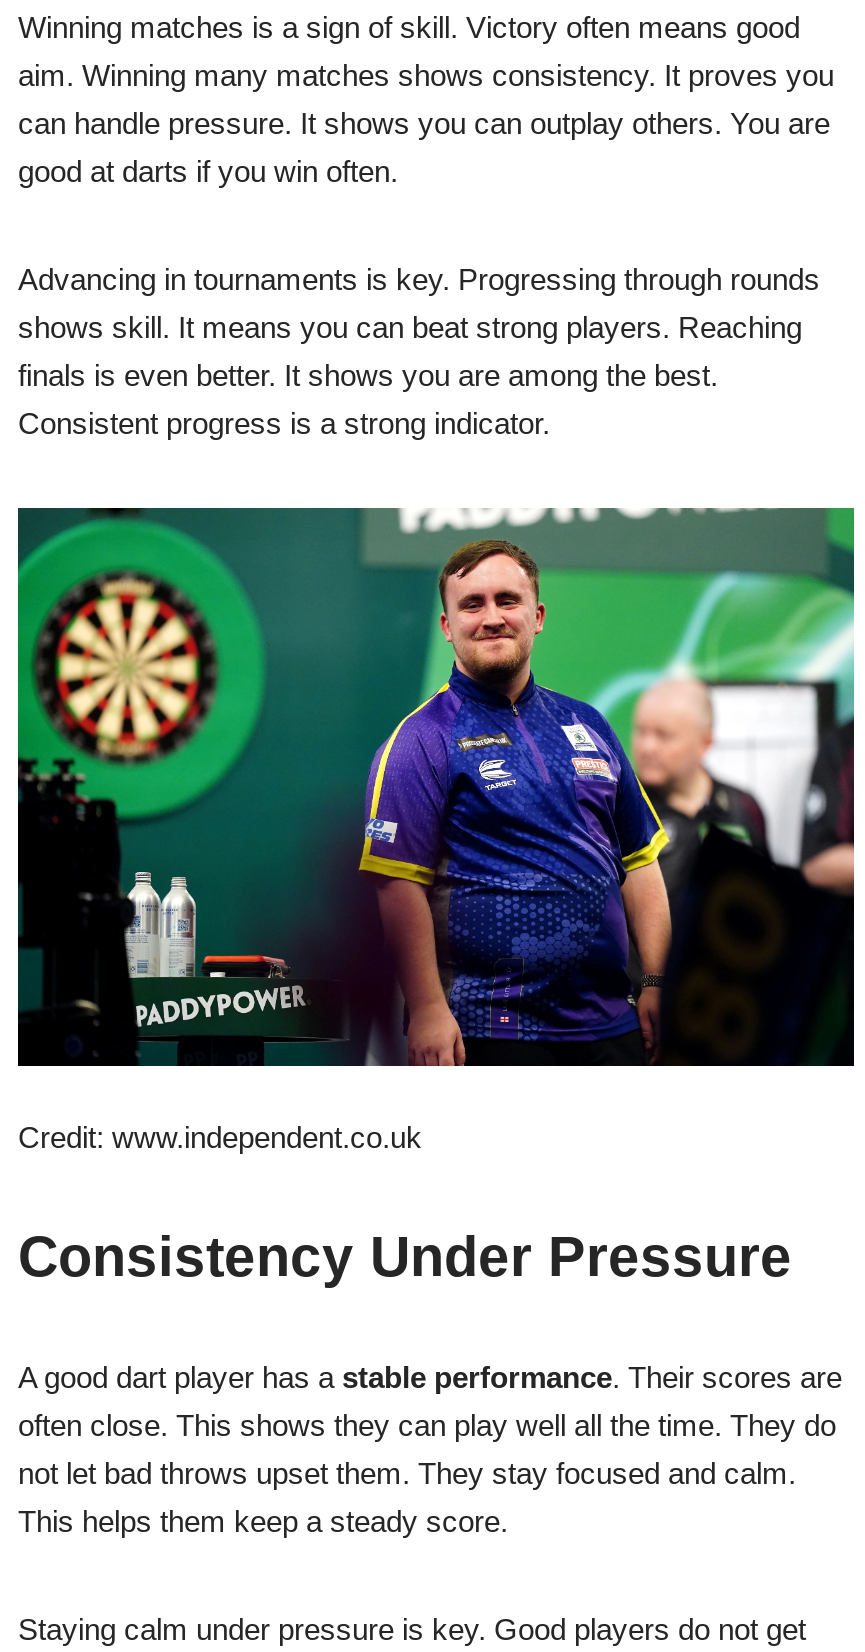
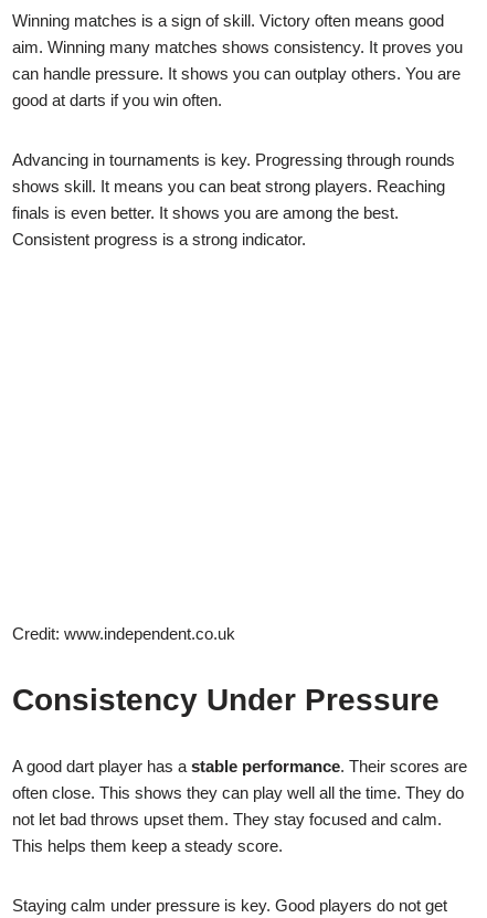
- [image]
